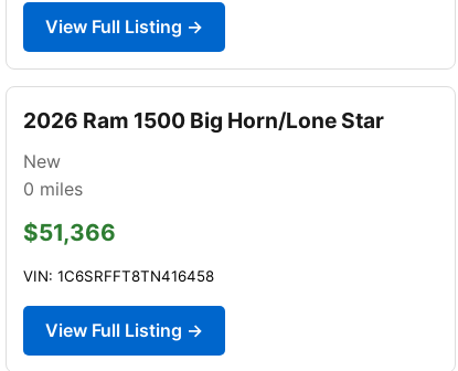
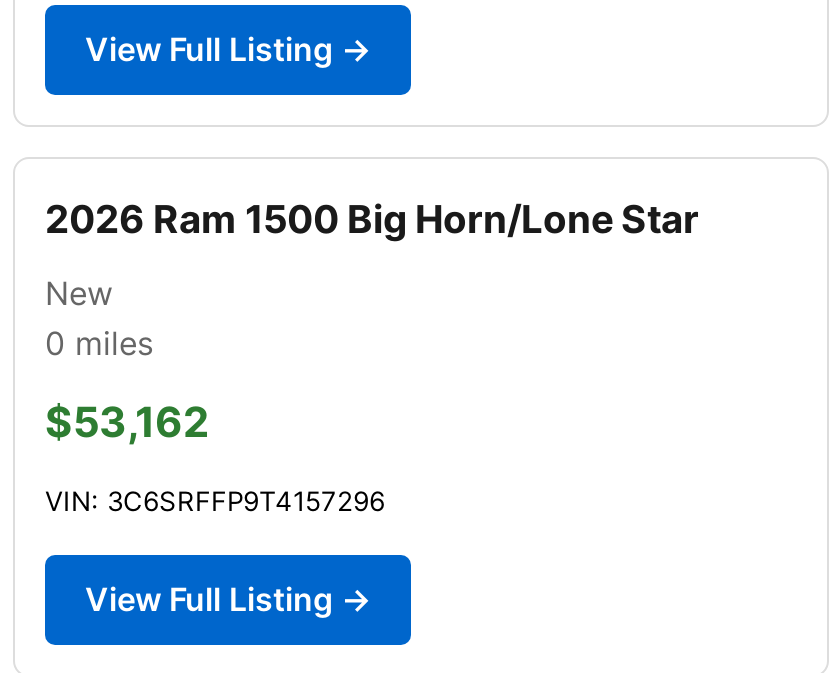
- $51,366
+ $53,162

- VIN: 1C6SRFFT8TN416458
+ VIN: 3C6SRFFP9T4157296
